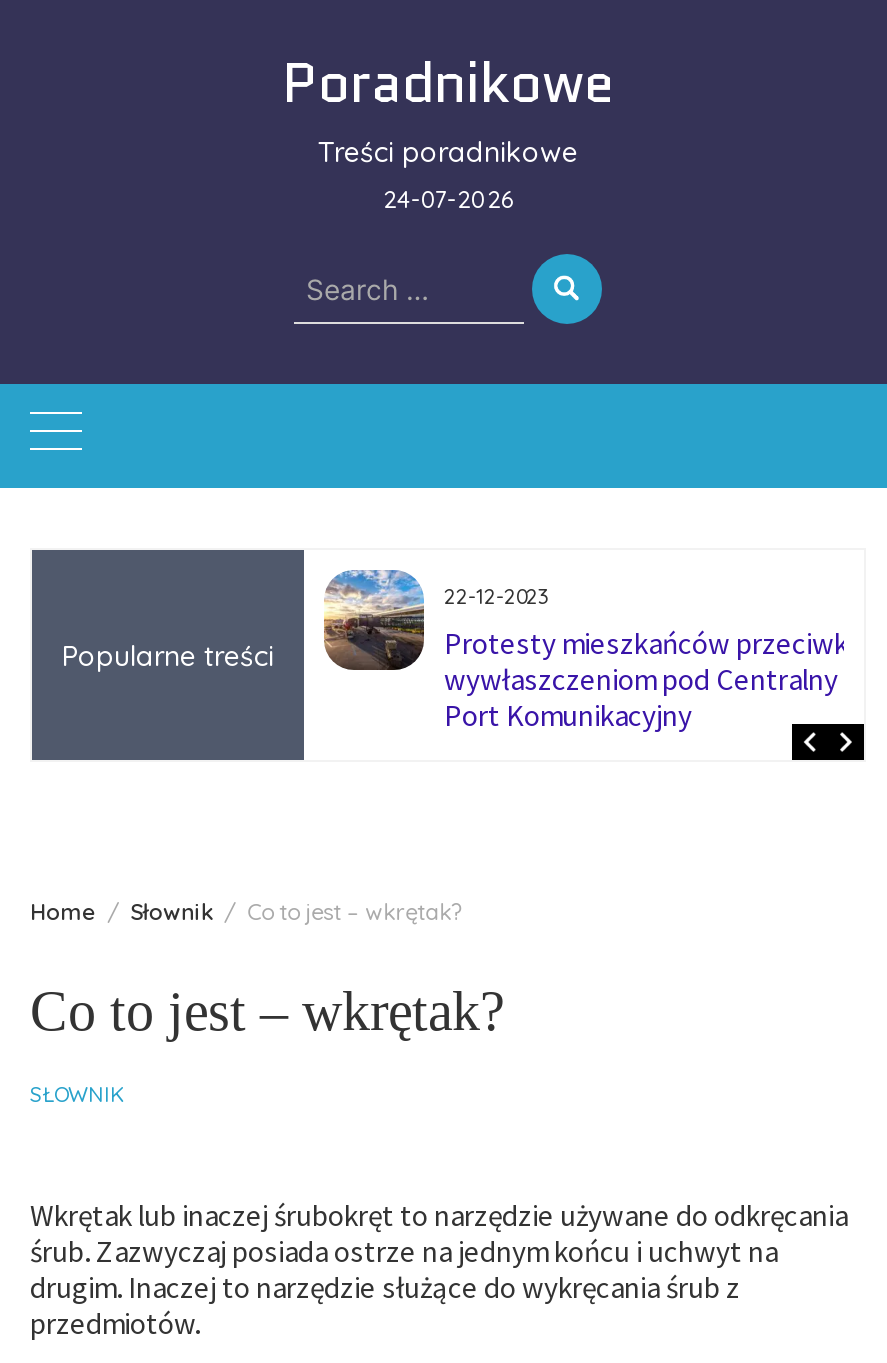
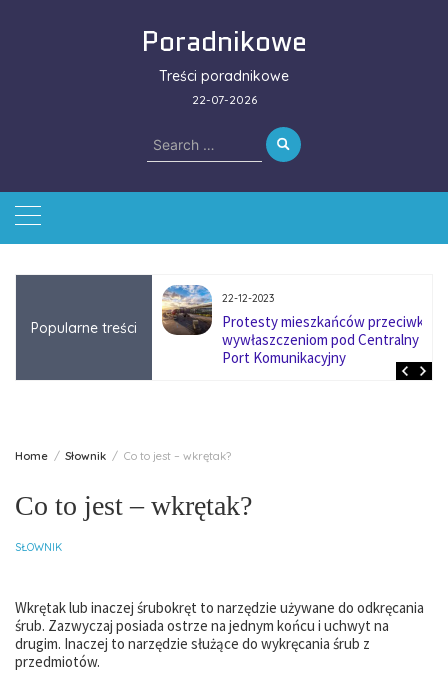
- 24-07-2026
+ 22-07-2026
